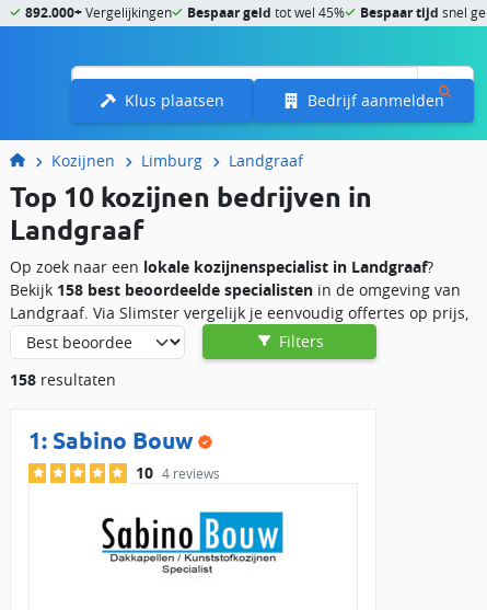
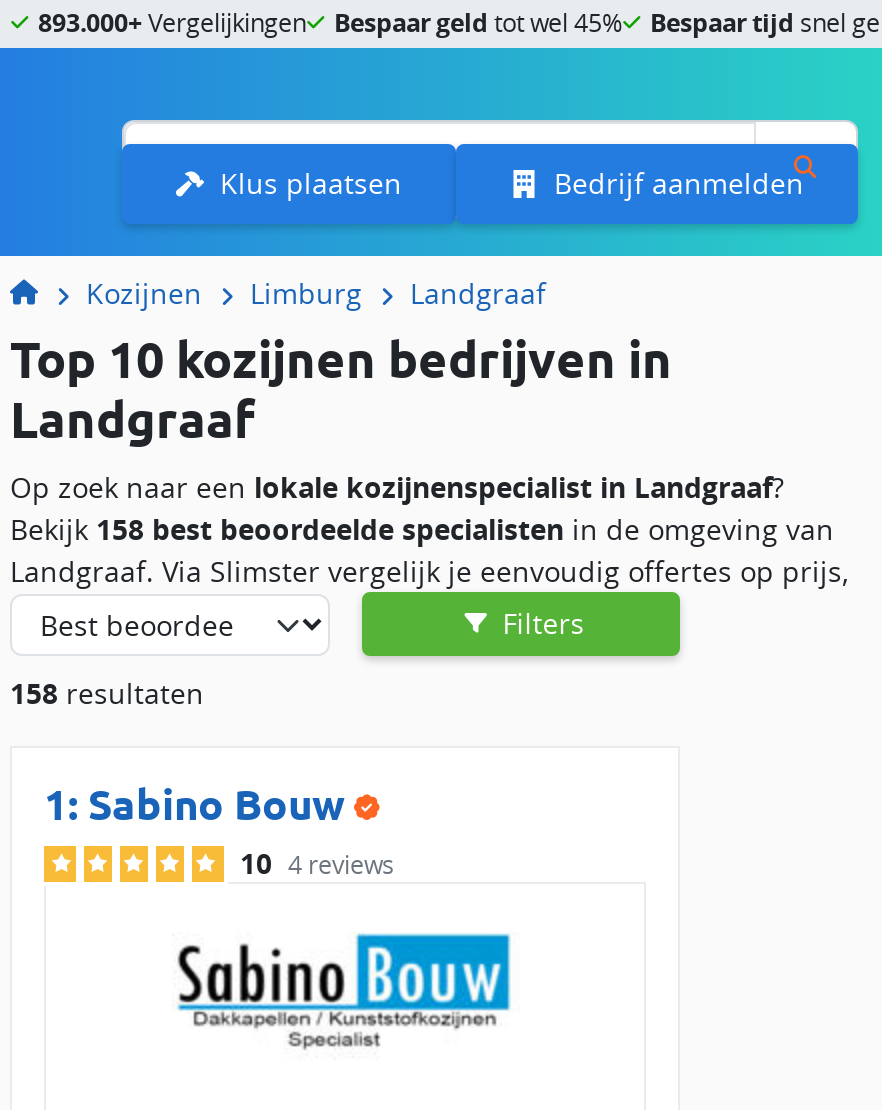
- 892.000+ Vergelijkingen
+ 893.000+ Vergelijkingen
